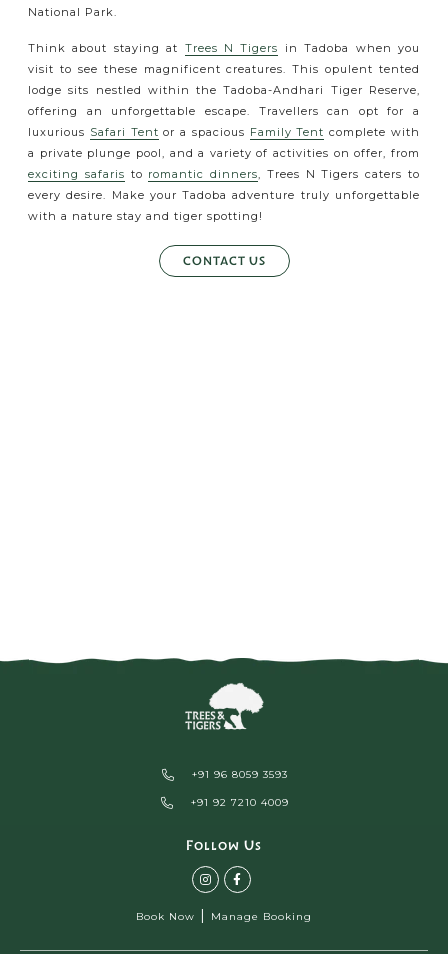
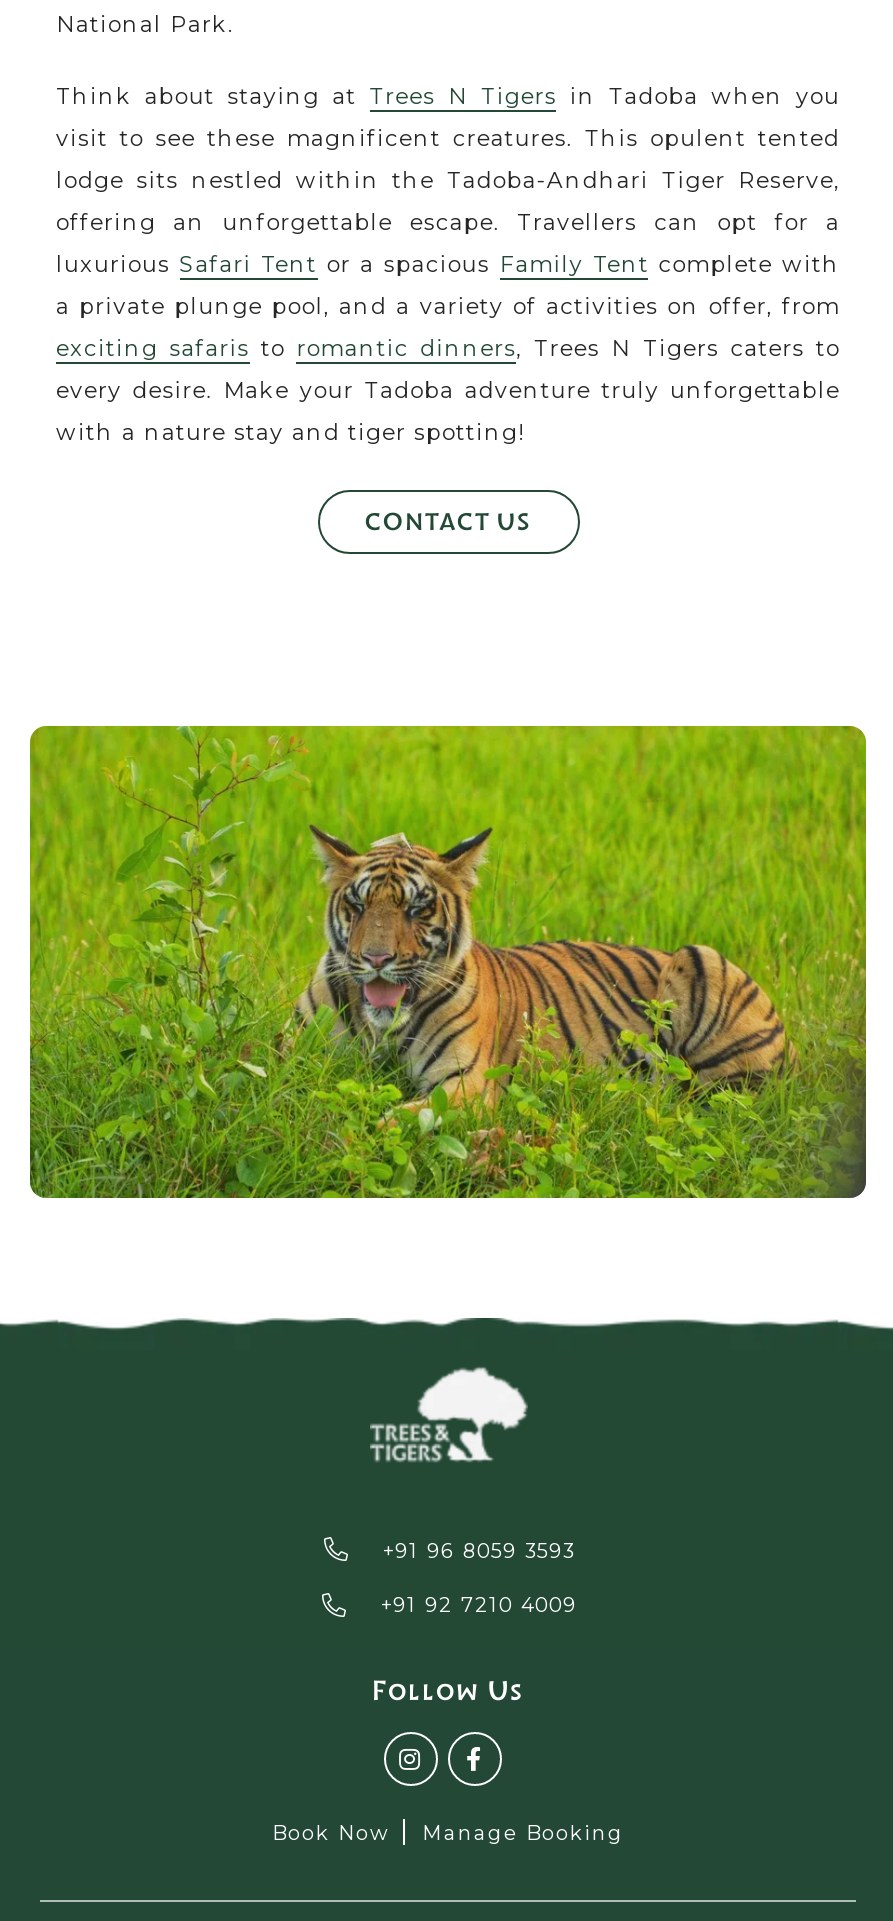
+ [image]
